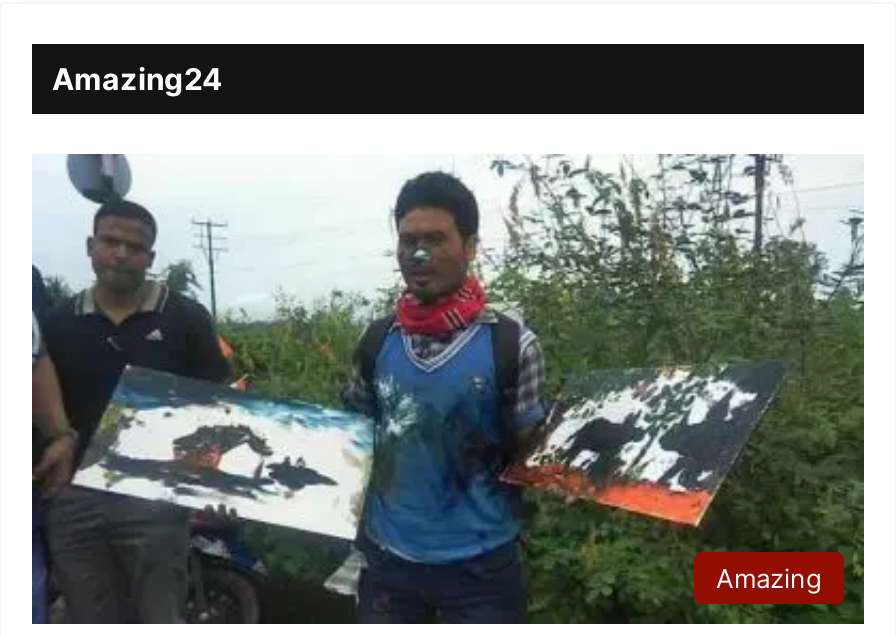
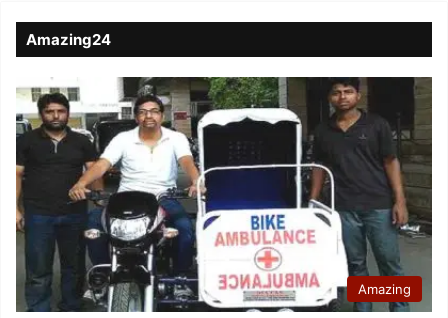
- [image]
+ [image]
